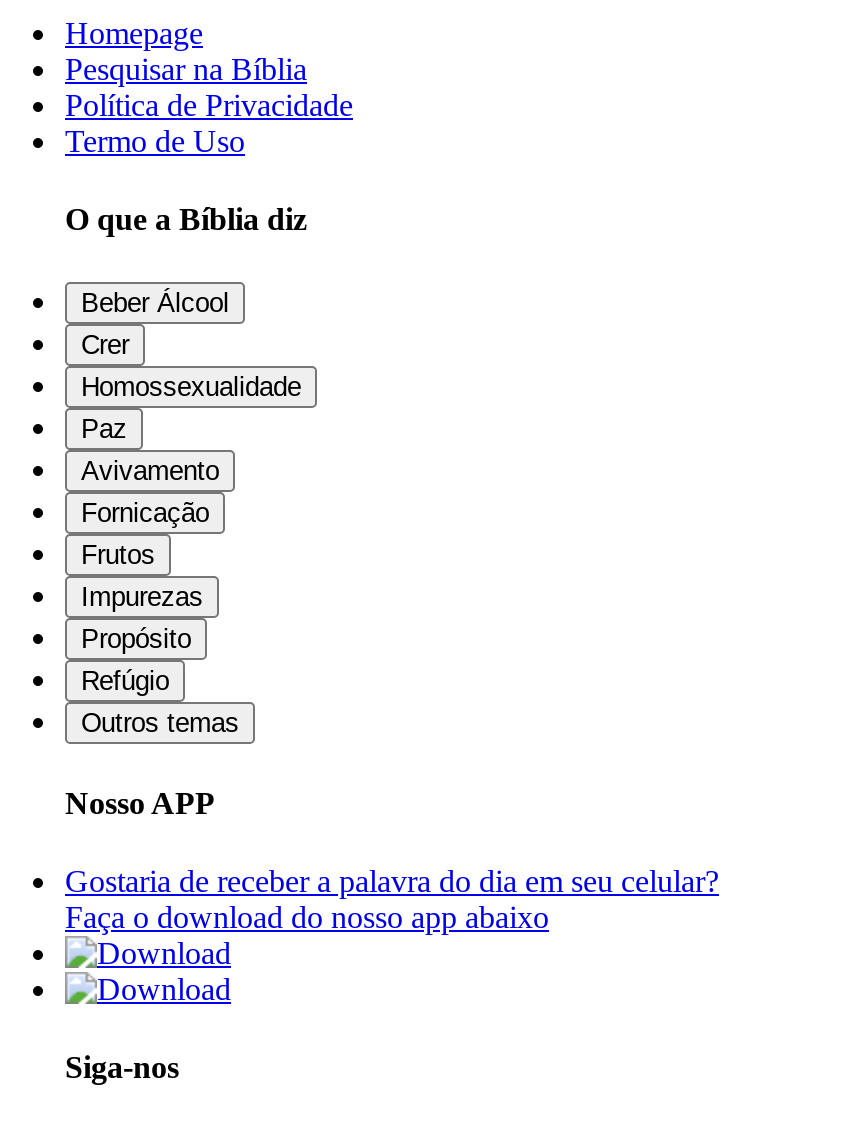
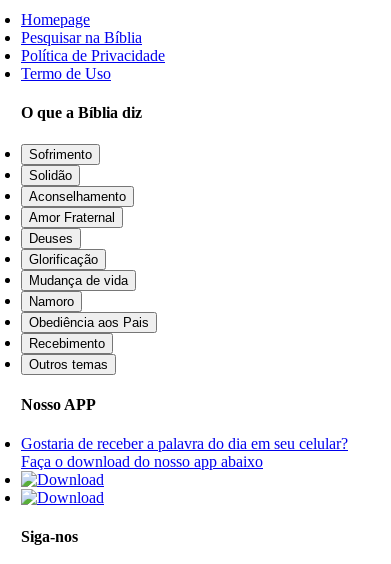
- Beber Álcool
- Crer
- Homossexualidade
- Paz
- Avivamento
- Fornicação
- Frutos
- Impurezas
- Propósito
- Refúgio
+ Sofrimento
+ Solidão
+ Aconselhamento
+ Amor Fraternal
+ Deuses
+ Glorificação
+ Mudança de vida
+ Namoro
+ Obediência aos Pais
+ Recebimento
